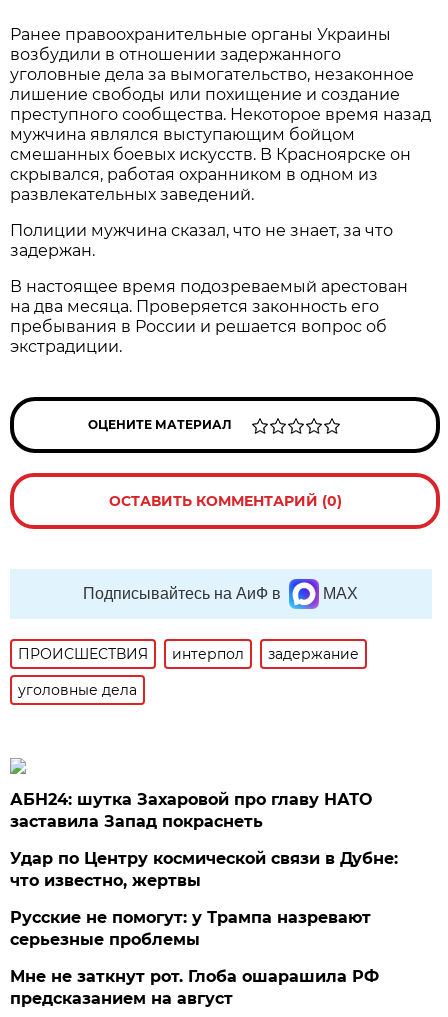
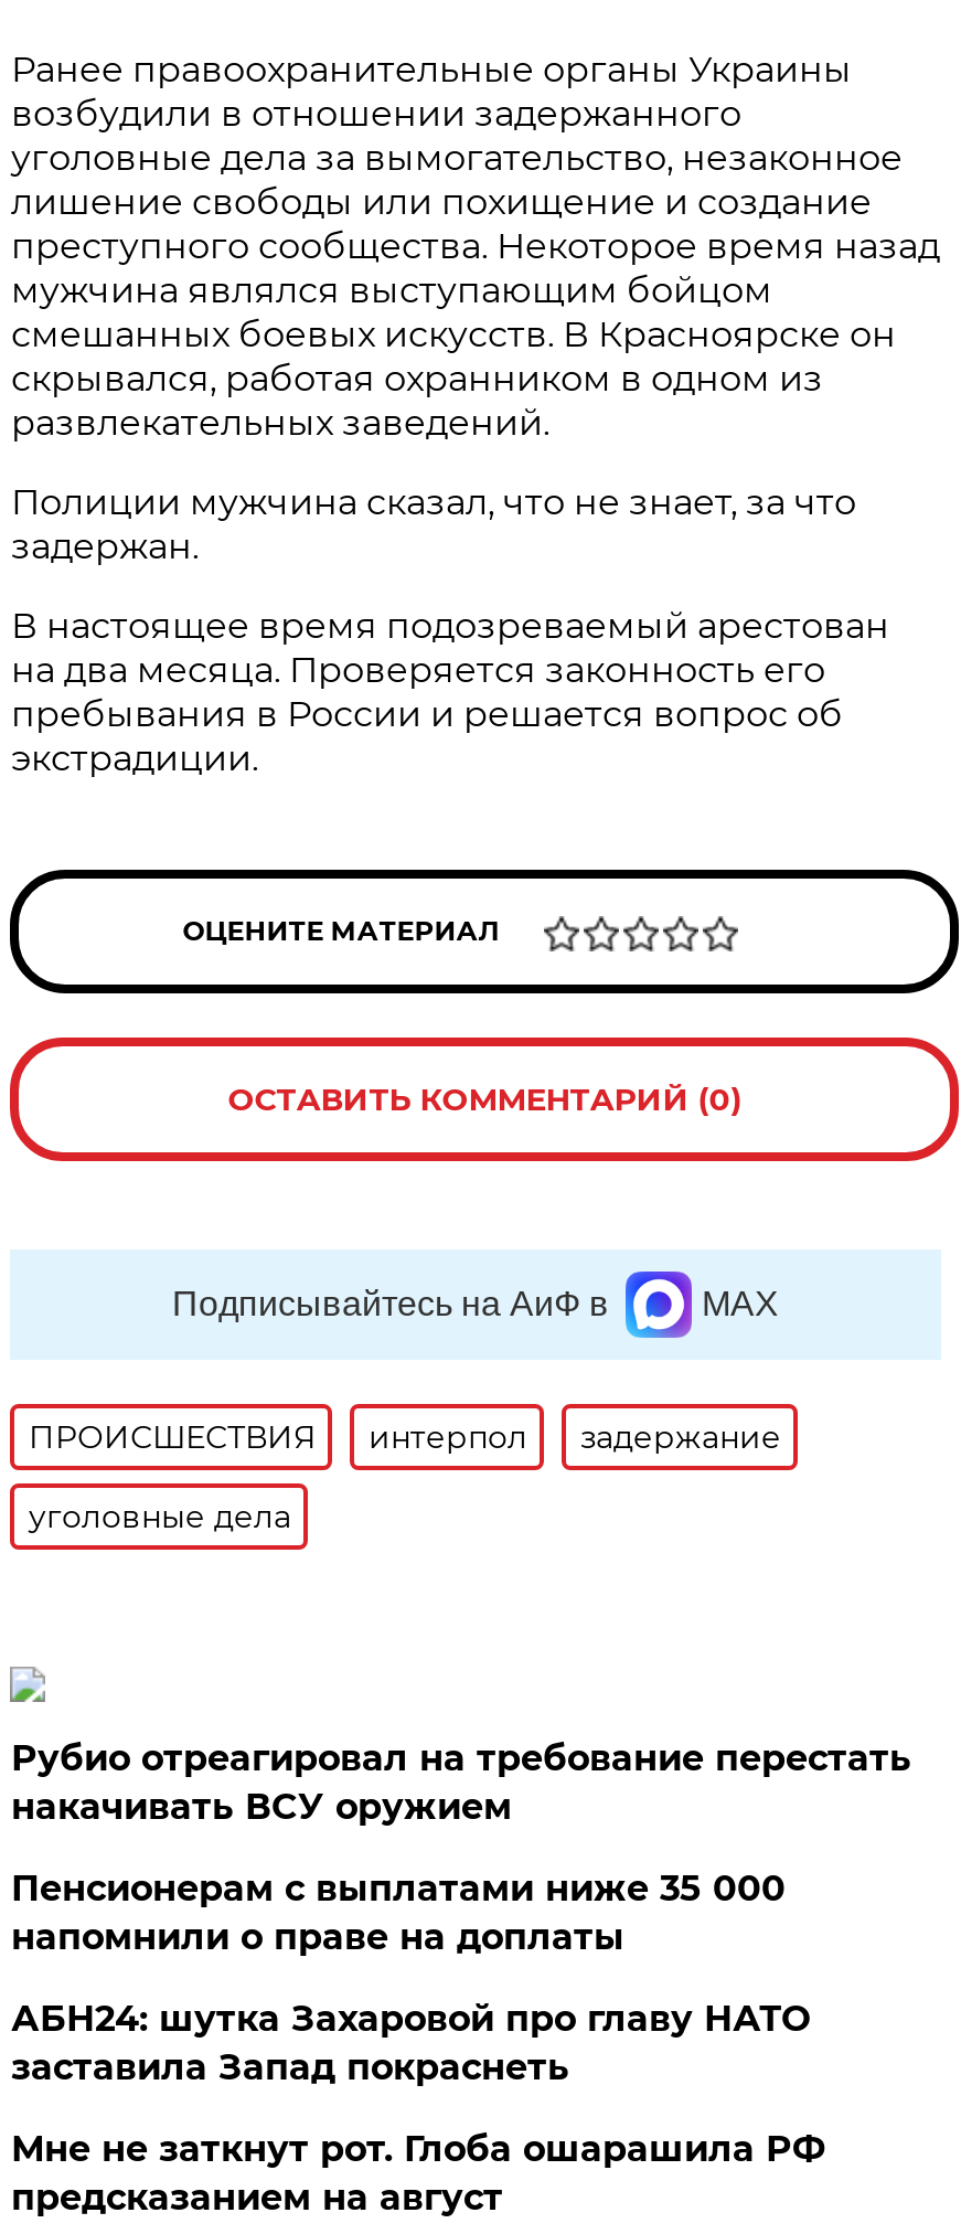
+ Рубио отреагировал на требование перестать
+ накачивать ВСУ оружием
+ Пенсионерам с выплатами ниже 35 000
+ напомнили о праве на доплаты

moved down: АБН24: шутка Захаровой про главу НАТО | заставила Запад покраснеть

- Удар по Центру космической связи в Дубне:
- что известно, жертвы
- Русские не помогут: у Трампа назревают
- серьезные проблемы
